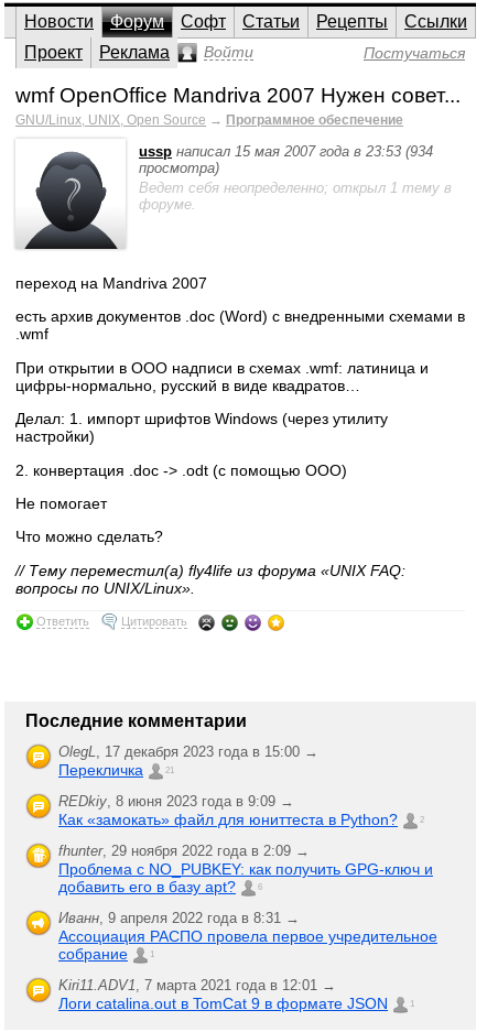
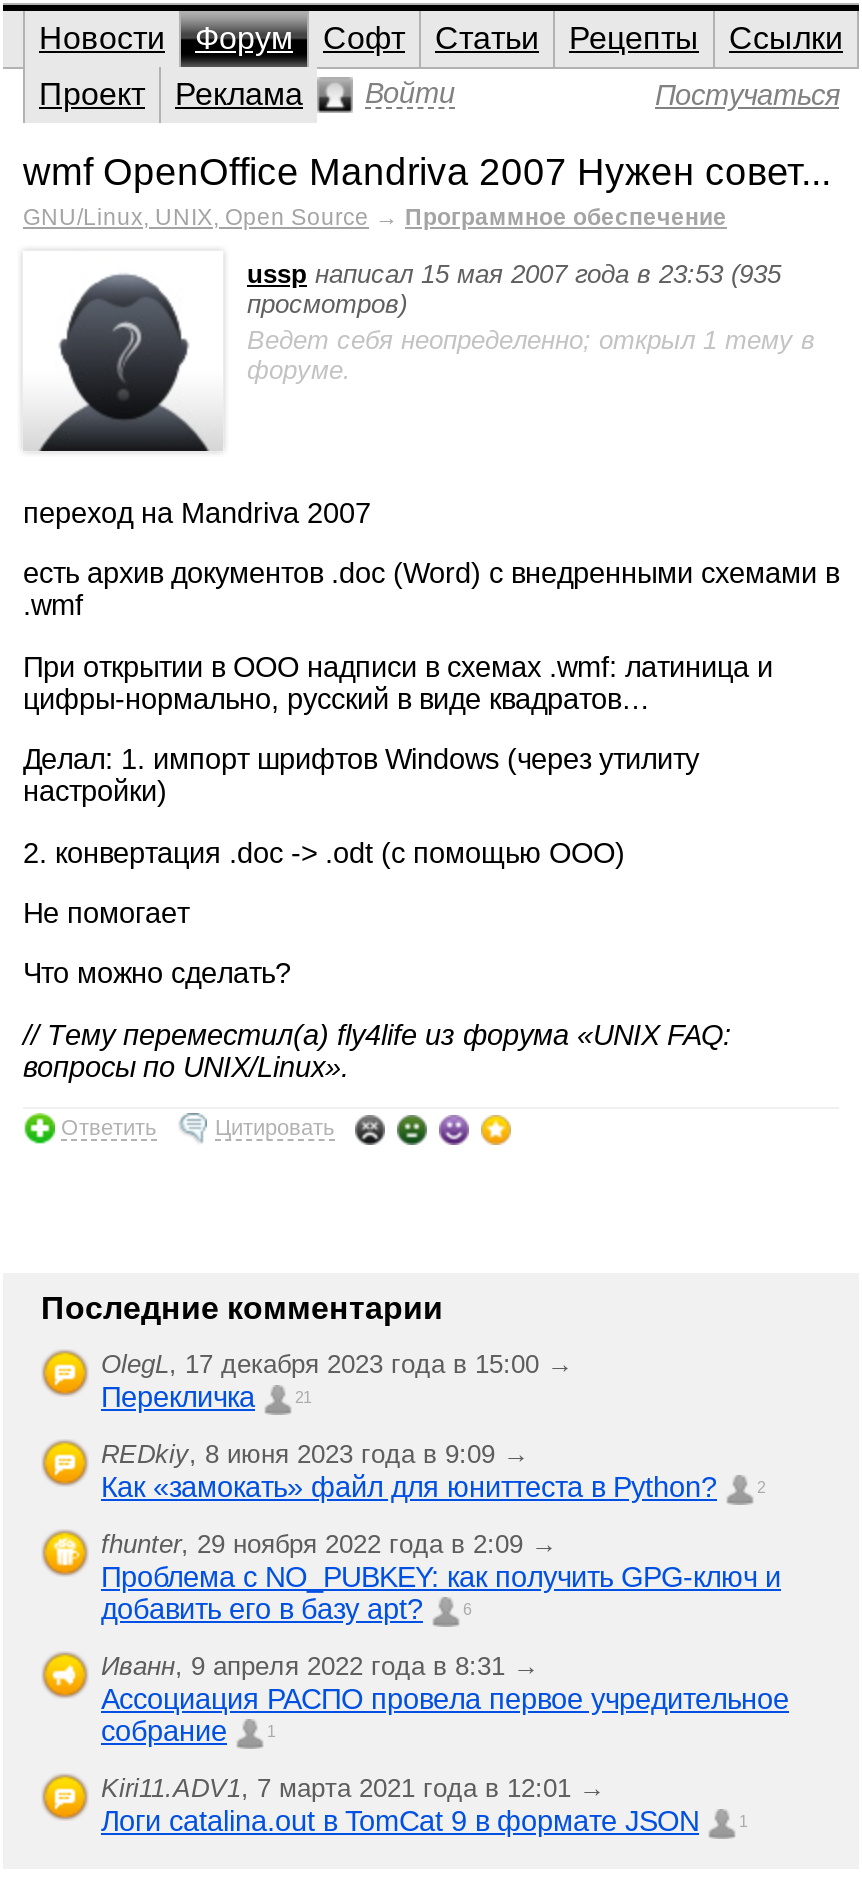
- ussp написал 15 мая 2007 года в 23:53 (934
- просмотра)
+ ussp написал 15 мая 2007 года в 23:53 (935
+ просмотров)
